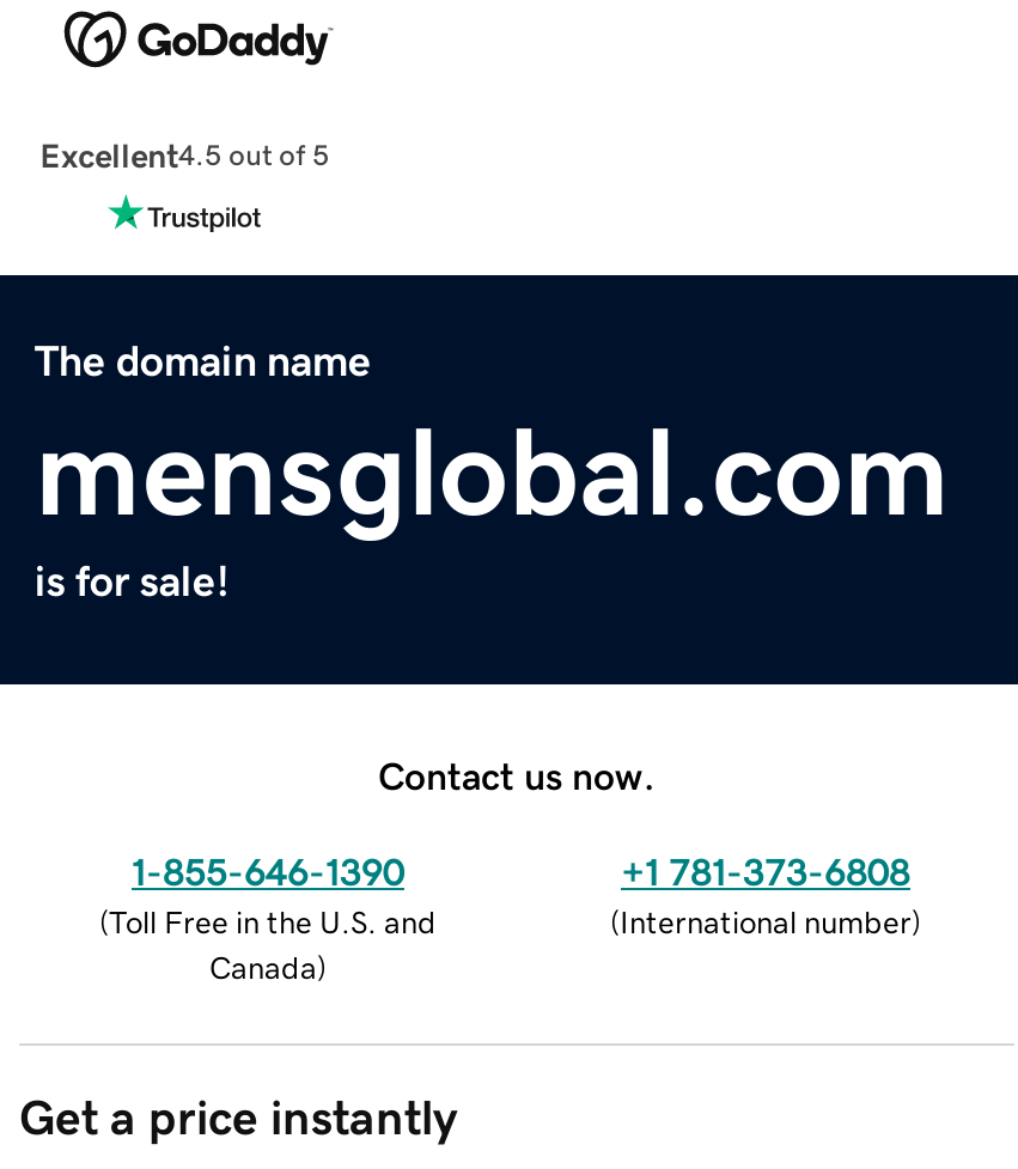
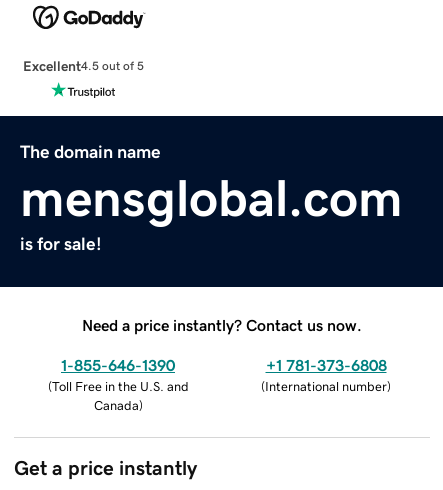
- Contact us now.
+ Need a price instantly? Contact us now.
